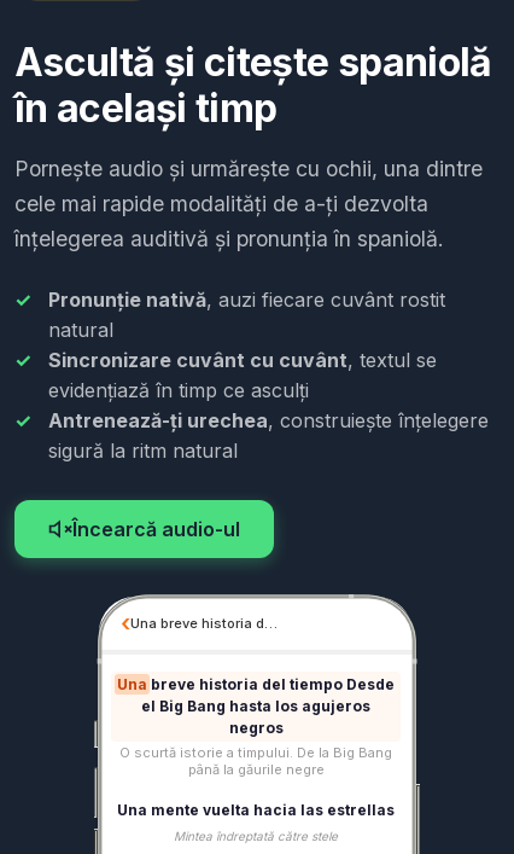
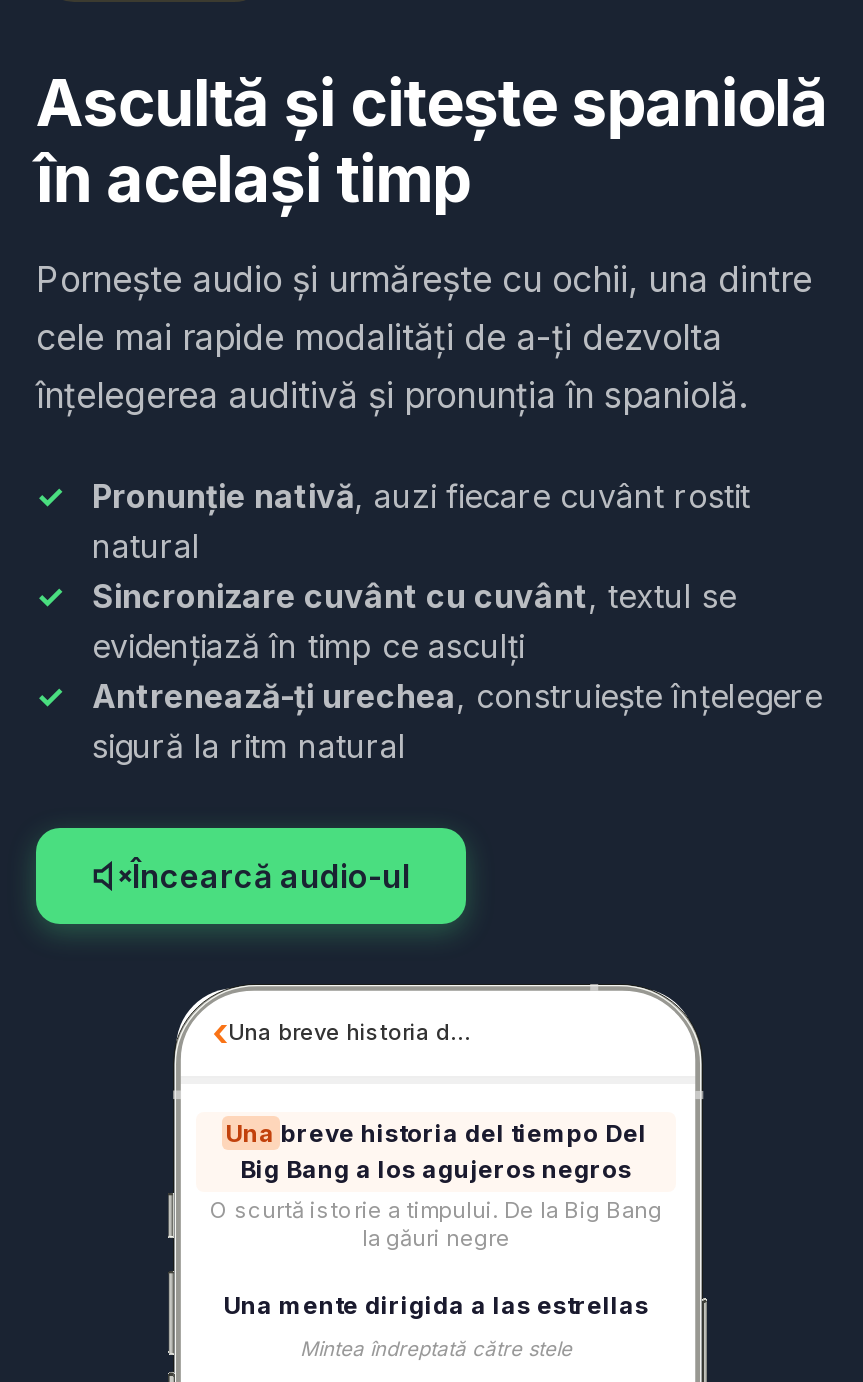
- Una breve historia del tiempo Desde
- el Big Bang hasta los agujeros
- negros
+ Una breve historia del tiempo Del
+ Big Bang a los agujeros negros

- până la găurile negre
+ la găuri negre

- Una mente vuelta hacia las estrellas
+ Una mente dirigida a las estrellas
